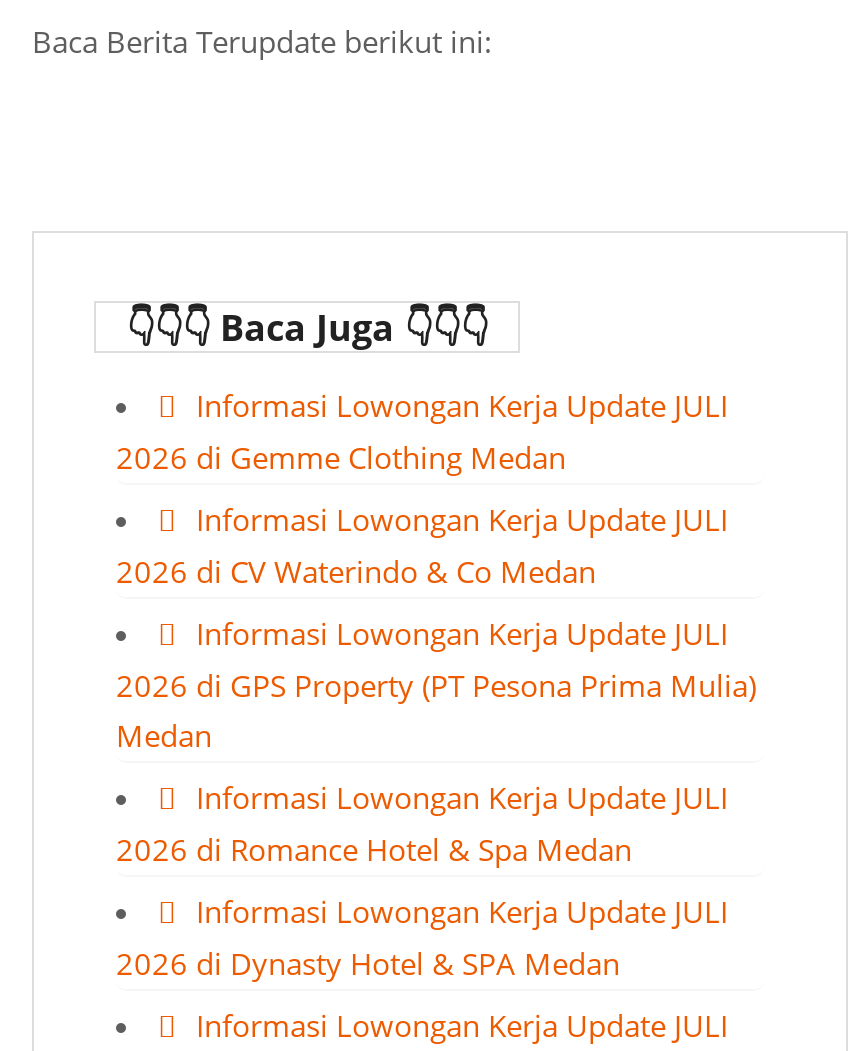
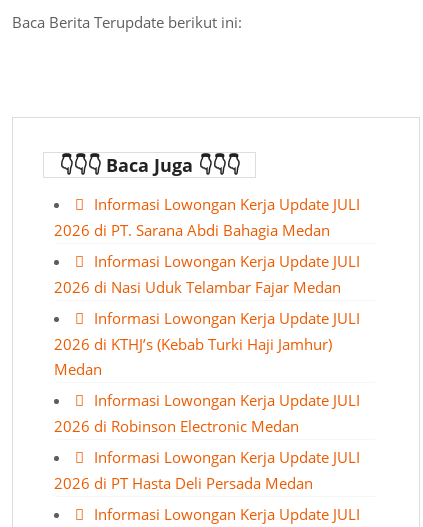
- 2026 di Gemme Clothing Medan
+ 2026 di PT. Sarana Abdi Bahagia Medan

- 2026 di CV Waterindo & Co Medan
+ 2026 di Nasi Uduk Telambar Fajar Medan

- 2026 di GPS Property (PT Pesona Prima Mulia)
+ 2026 di KTHJ’s (Kebab Turki Haji Jamhur)

- 2026 di Romance Hotel & Spa Medan
+ 2026 di Robinson Electronic Medan

- 2026 di Dynasty Hotel & SPA Medan
+ 2026 di PT Hasta Deli Persada Medan
